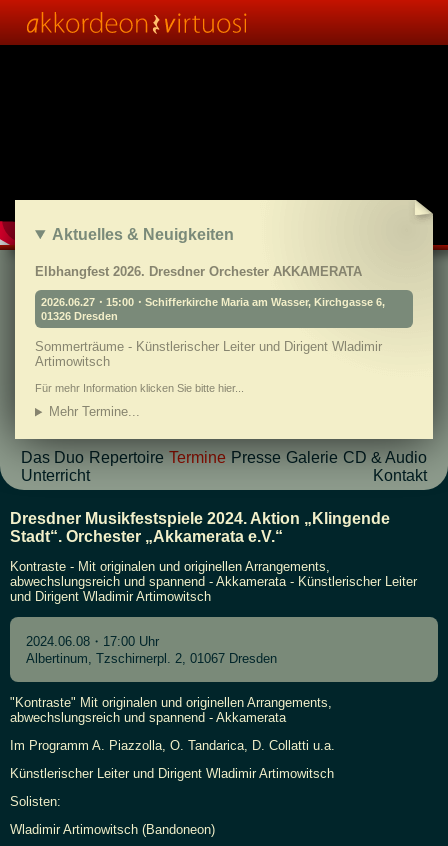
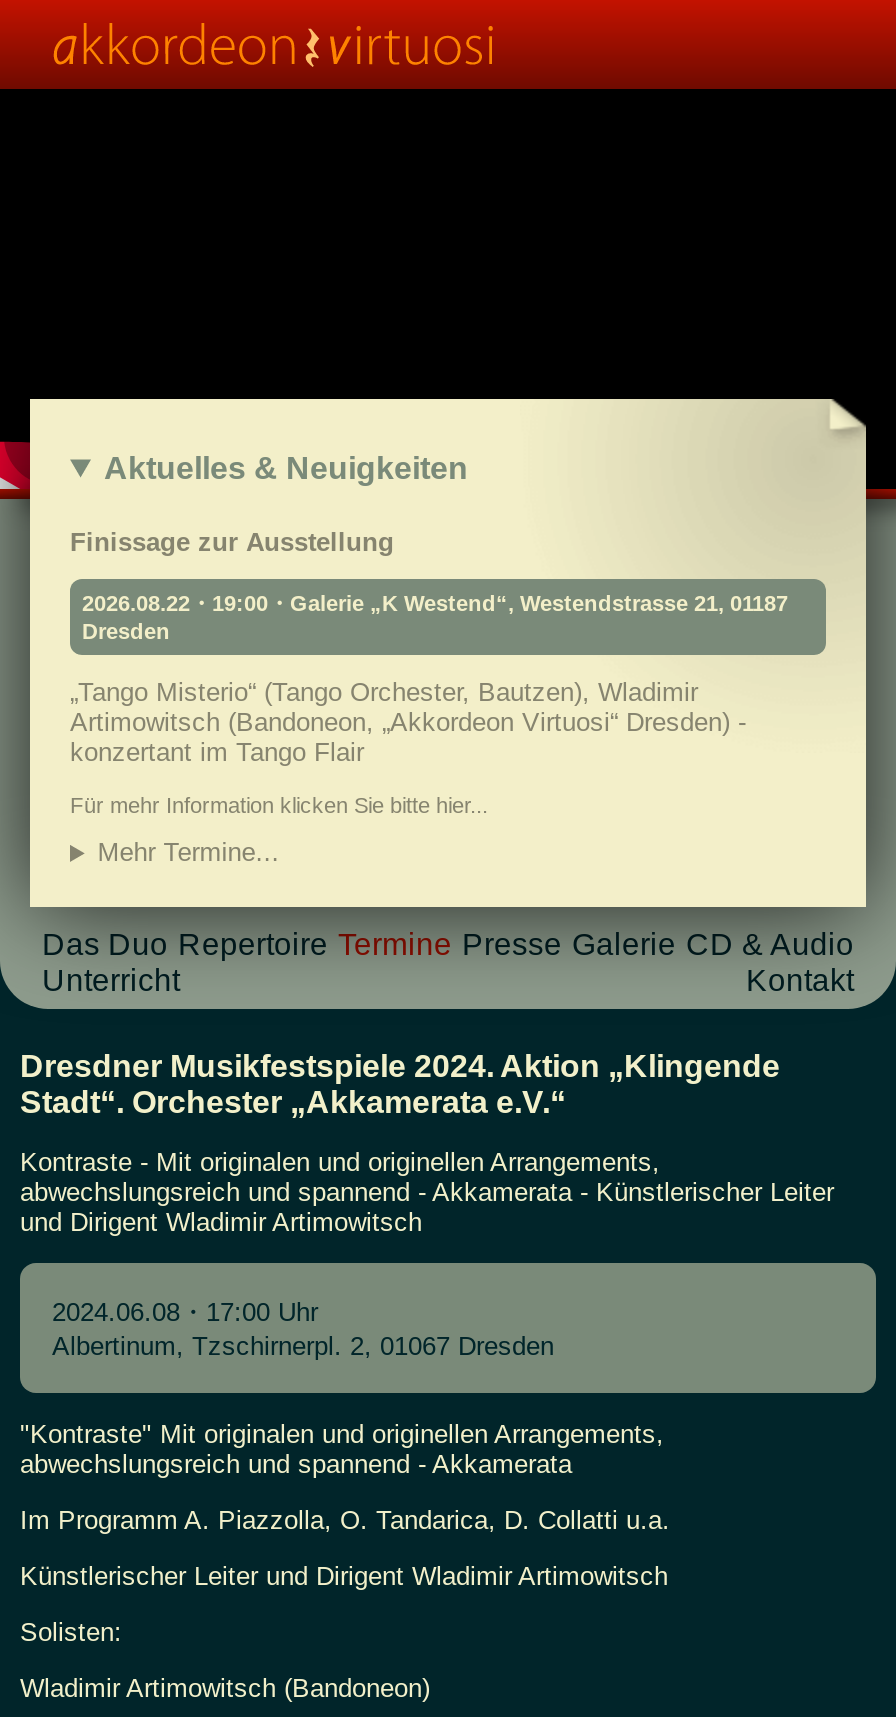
- Elbhangfest 2026. Dresdner Orchester AKKAMERATA
+ Finissage zur Ausstellung

- 2026.06.27・15:00・Schifferkirche Maria am Wasser, Kirchgasse 6,
- 01326 Dresden
+ 2026.08.22・19:00・Galerie „K Westend“, Westendstrasse 21, 01187
+ Dresden

- Sommerträume - Künstlerischer Leiter und Dirigent Wladimir
- Artimowitsch
+ „Tango Misterio“ (Tango Orchester, Bautzen), Wladimir
+ Artimowitsch (Bandoneon, „Akkordeon Virtuosi“ Dresden) -
+ konzertant im Tango Flair
